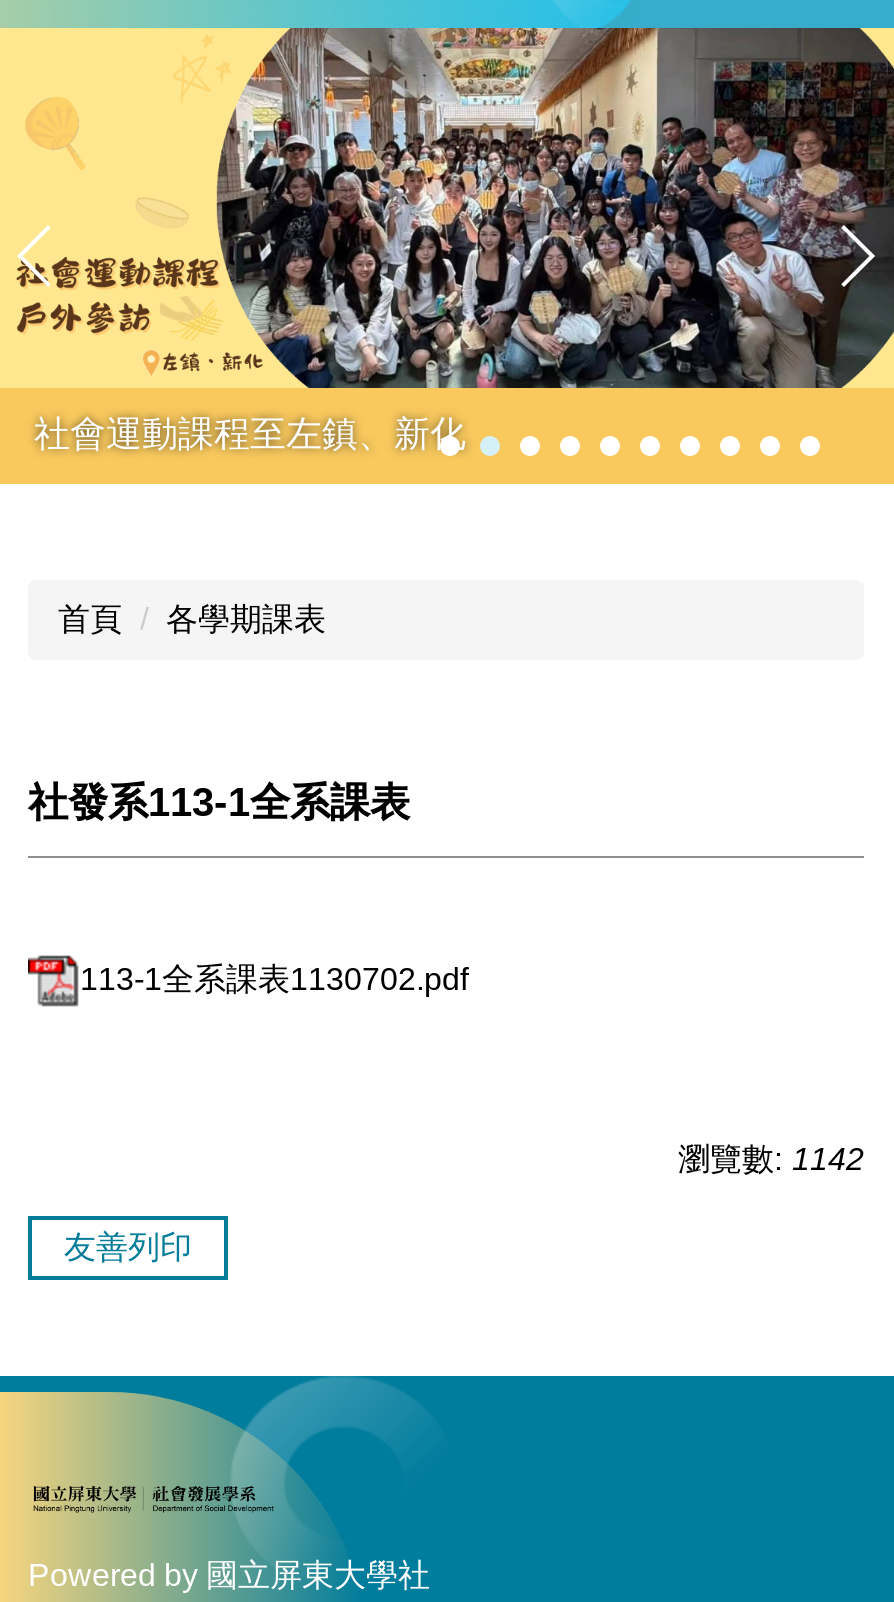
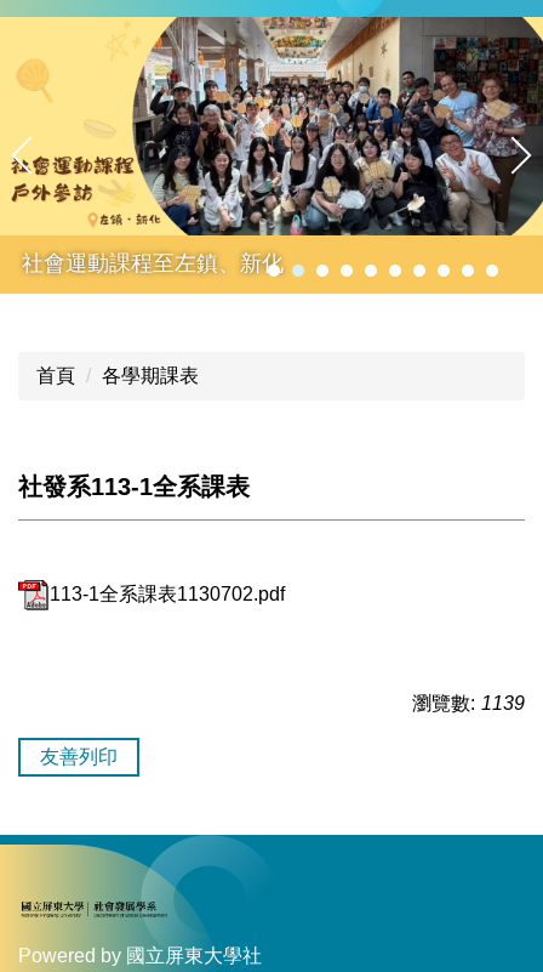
- 瀏覽數: 1142
+ 瀏覽數: 1139
